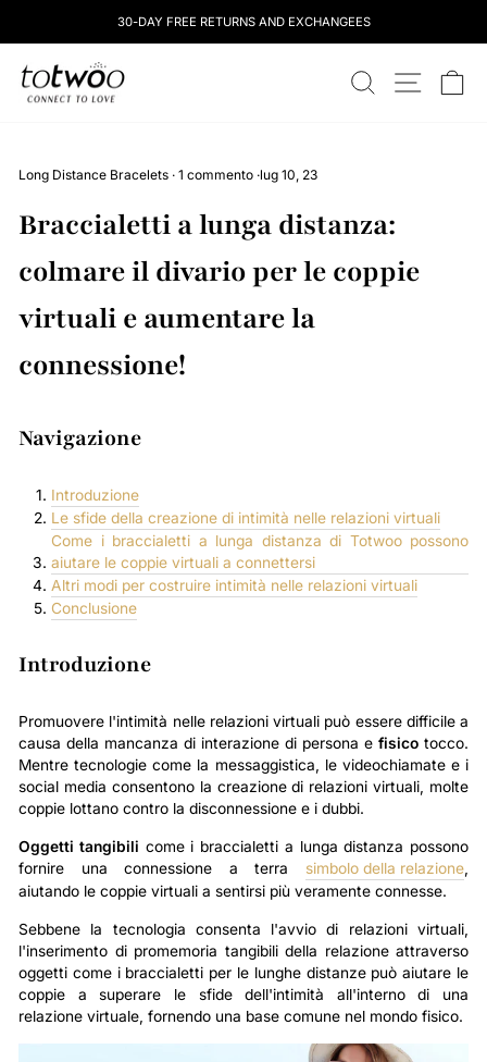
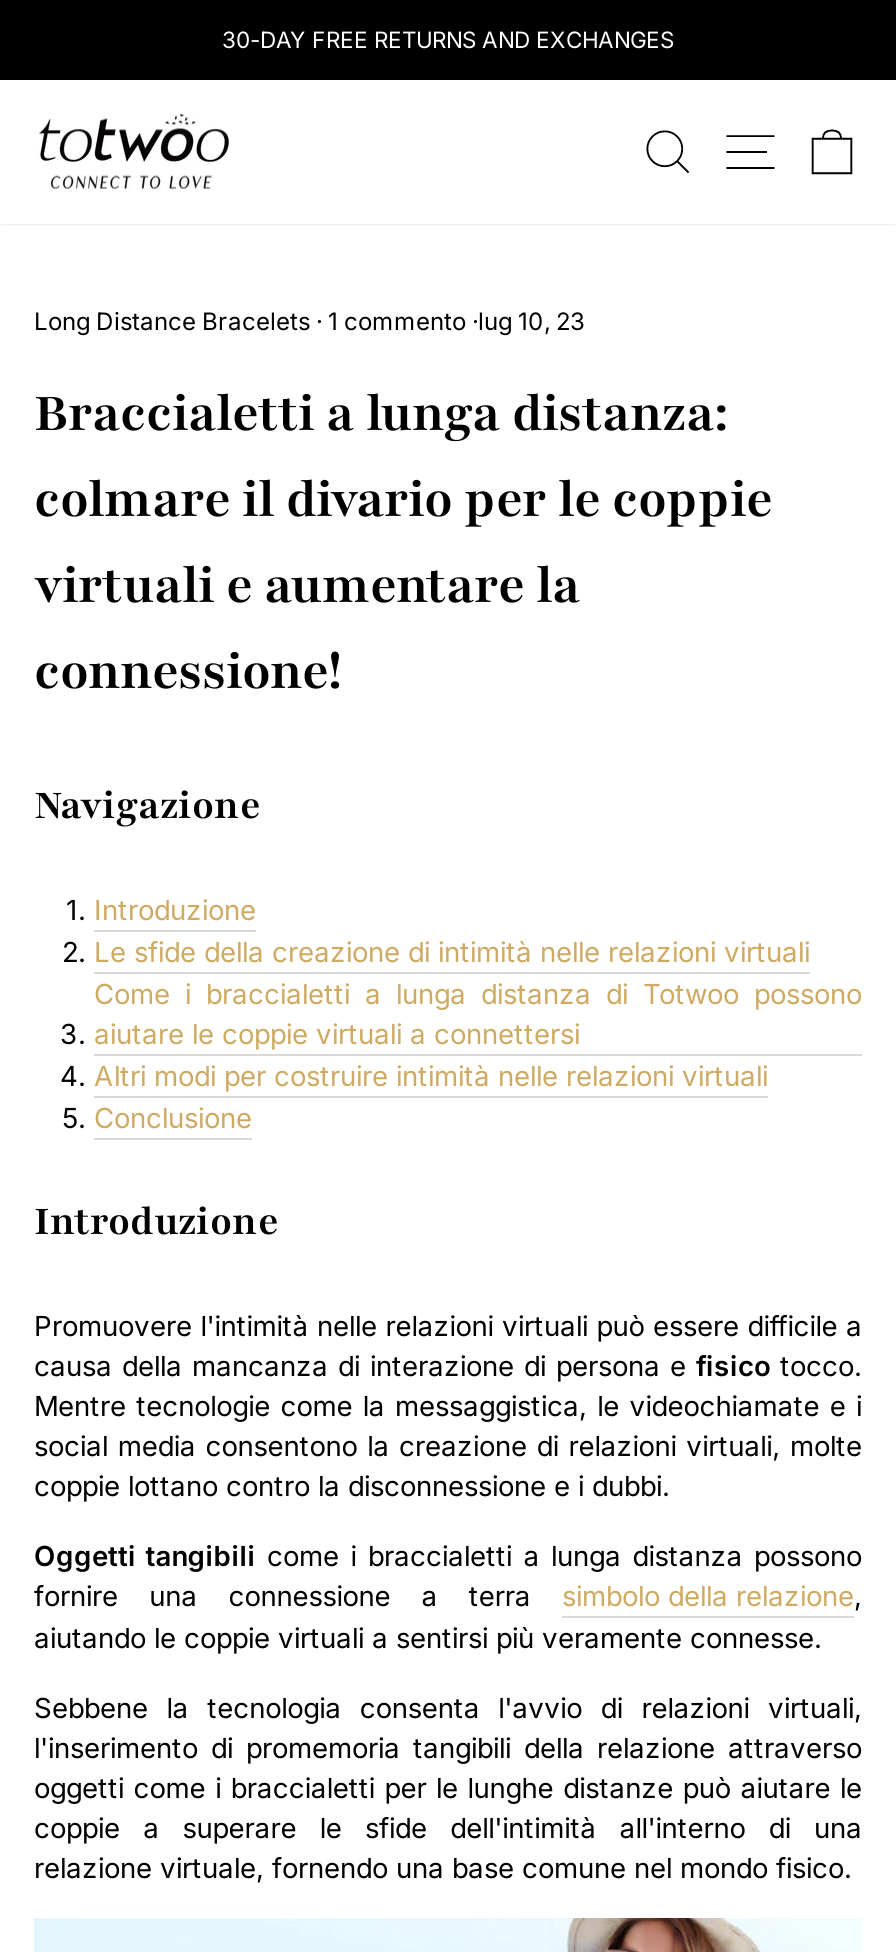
- 30-DAY FREE RETURNS AND EXCHANGEES
+ 30-DAY FREE RETURNS AND EXCHANGES
